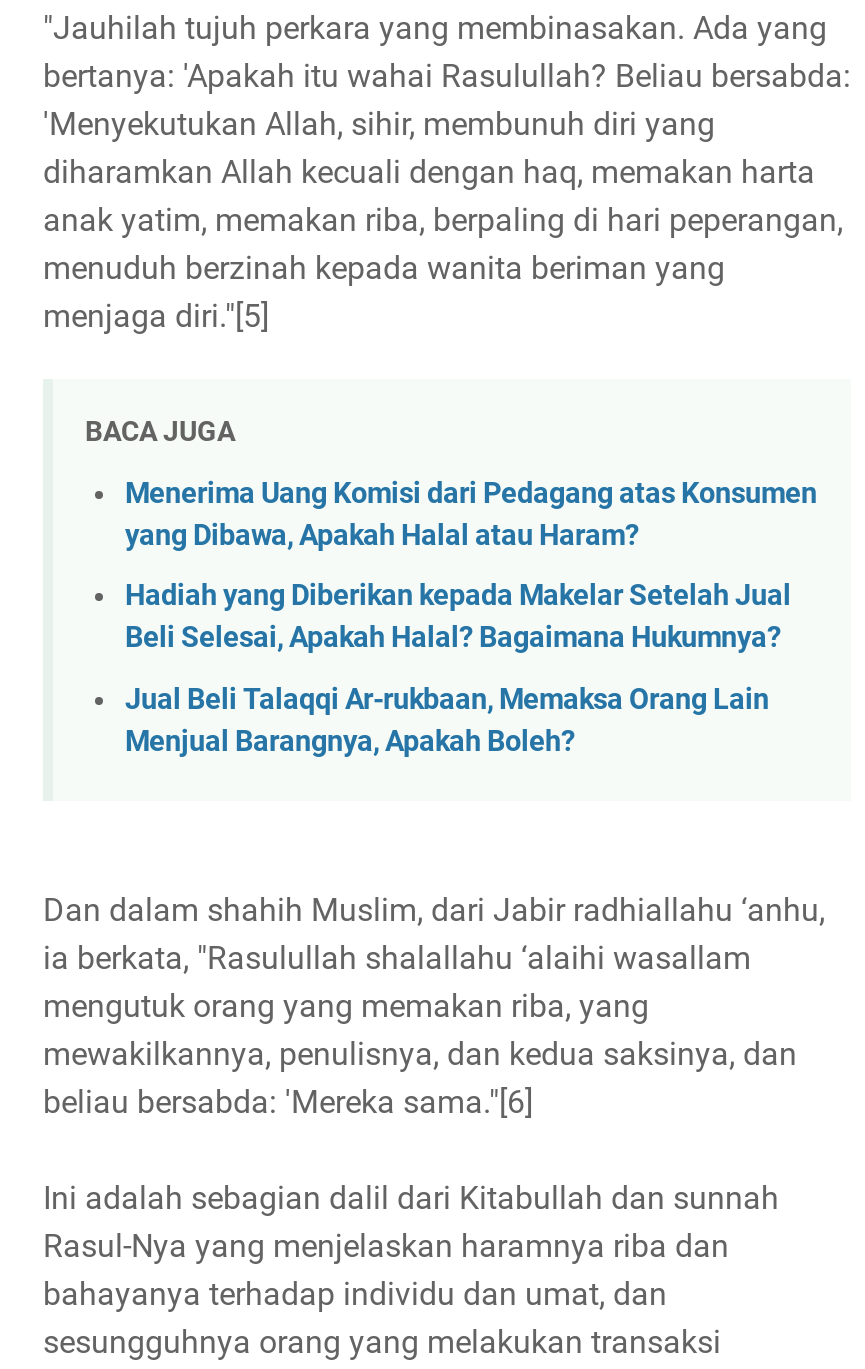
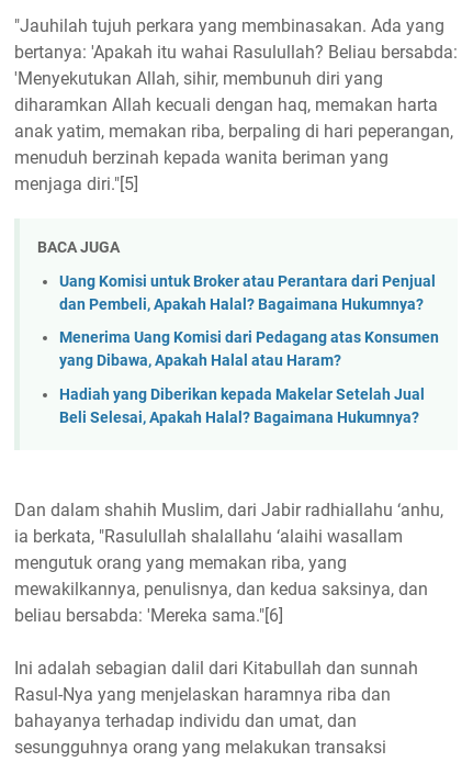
+ Uang Komisi untuk Broker atau Perantara dari Penjual
+ dan Pembeli, Apakah Halal? Bagaimana Hukumnya?

moved down: Menerima Uang Komisi dari Pedagang atas Konsumen | yang Dibawa, Apakah Halal atau Haram? | Hadiah yang Diberikan kepada Makelar Setelah Jual | Beli Selesai, Apakah Halal? Bagaimana Hukumnya?

- Jual Beli Talaqqi Ar-rukbaan, Memaksa Orang Lain
- Menjual Barangnya, Apakah Boleh?
